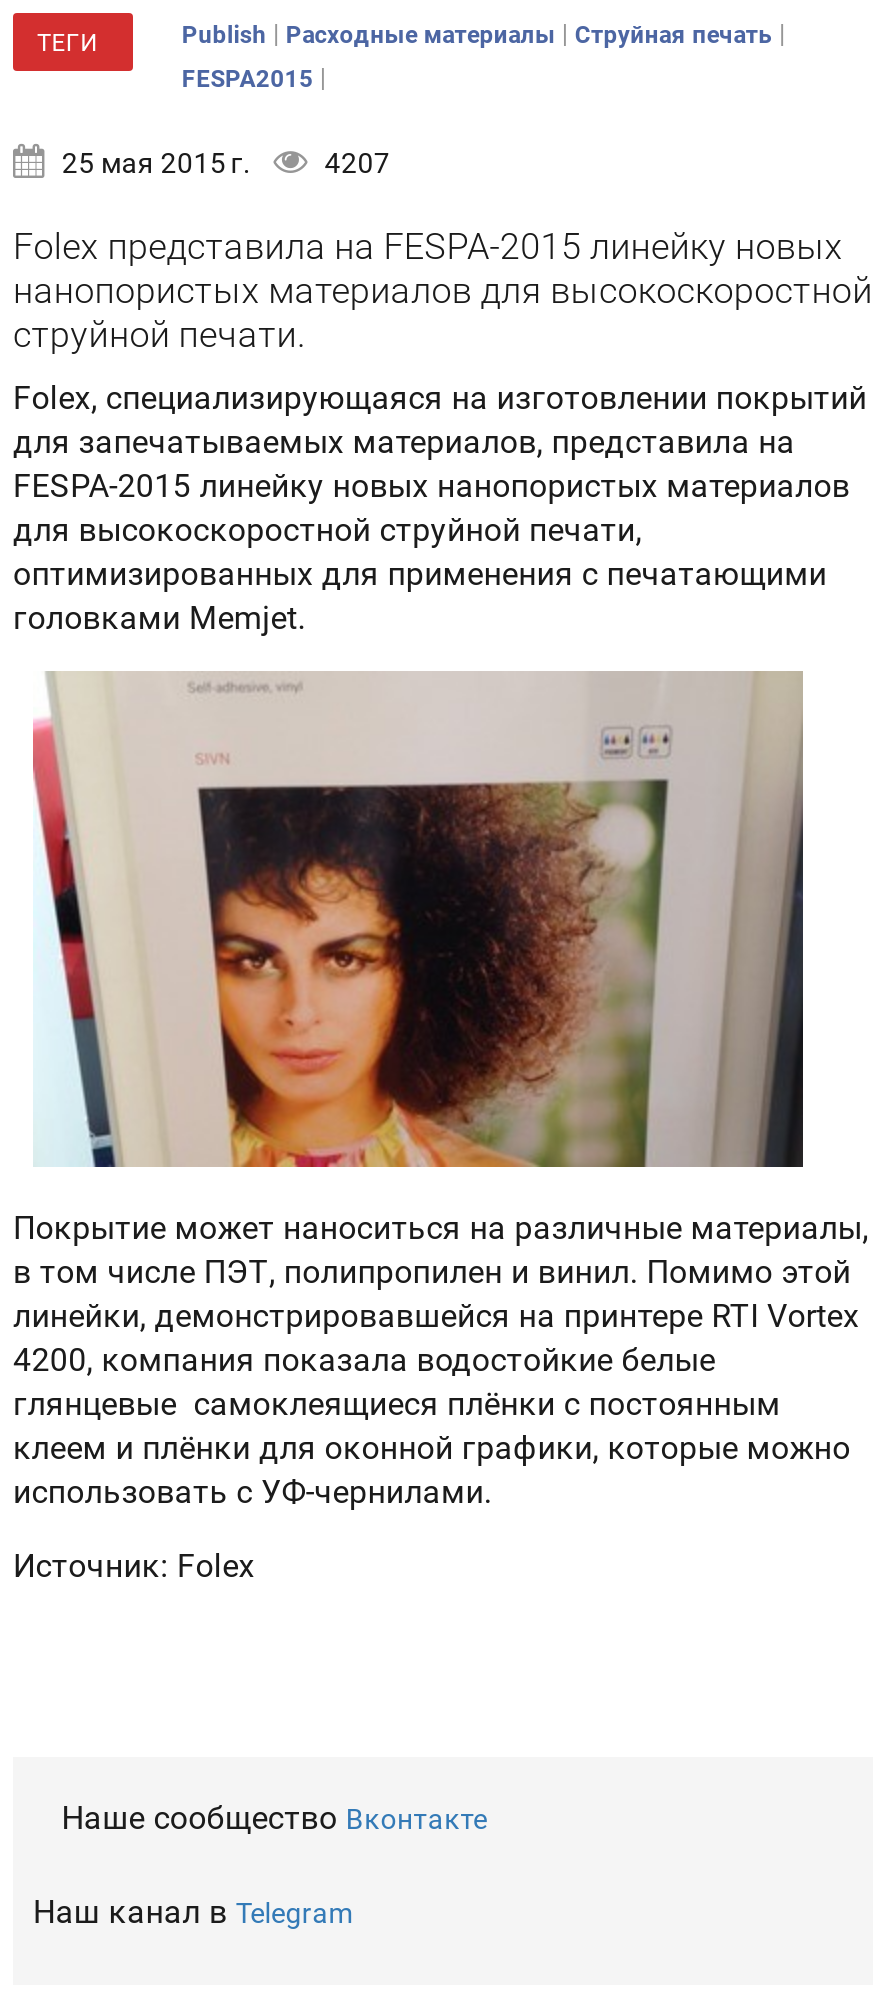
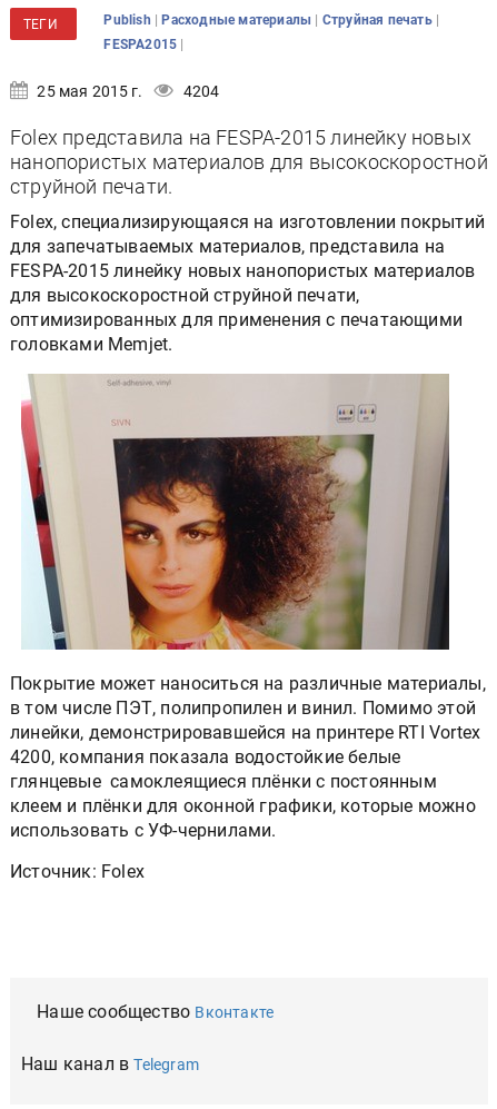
- 4207
+ 4204
